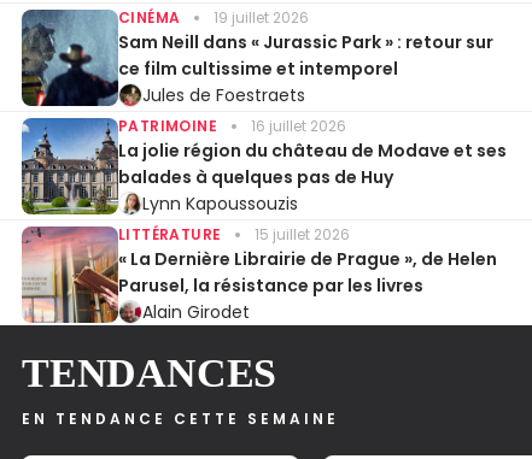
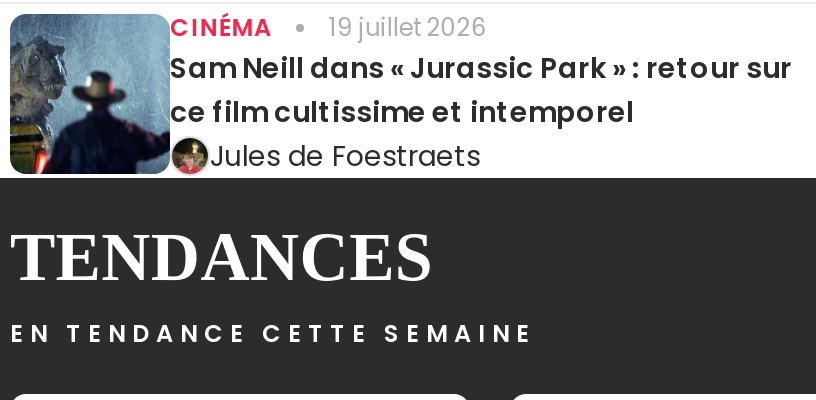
- [image]
- PATRIMOINE
- 16 juillet 2026
- La jolie région du château de Modave et ses
- balades à quelques pas de Huy
- Lynn Kapoussouzis
- LITTÉRATURE
- 15 juillet 2026
- « La Dernière Librairie de Prague », de Helen
- Parusel, la résistance par les livres
- Alain Girodet

- [image]
